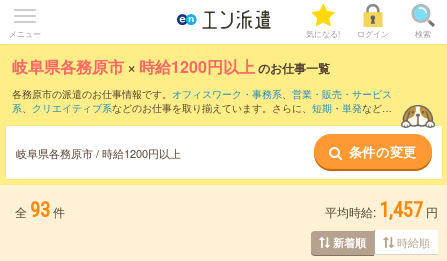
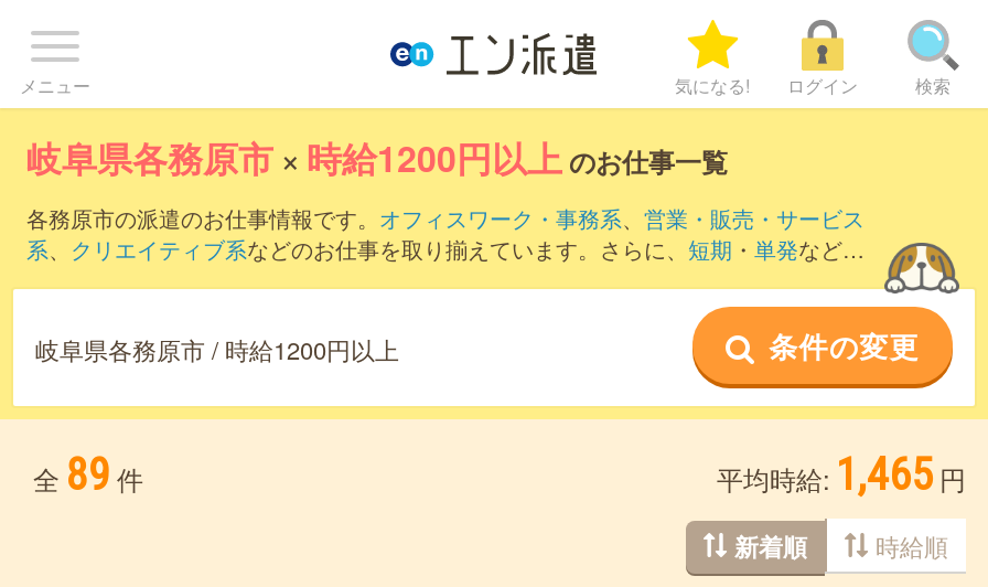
- 全 93 件
+ 全 89 件

- 平均時給: 1,457 円
+ 平均時給: 1,465 円
